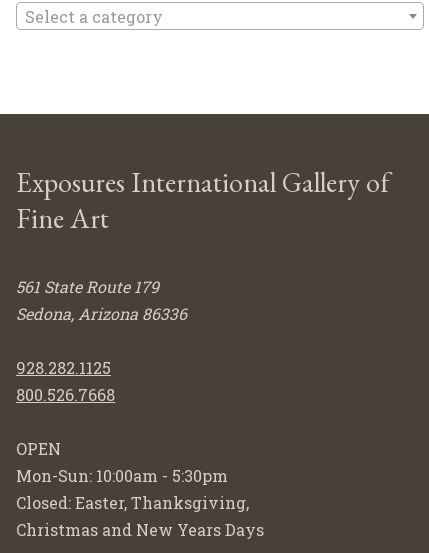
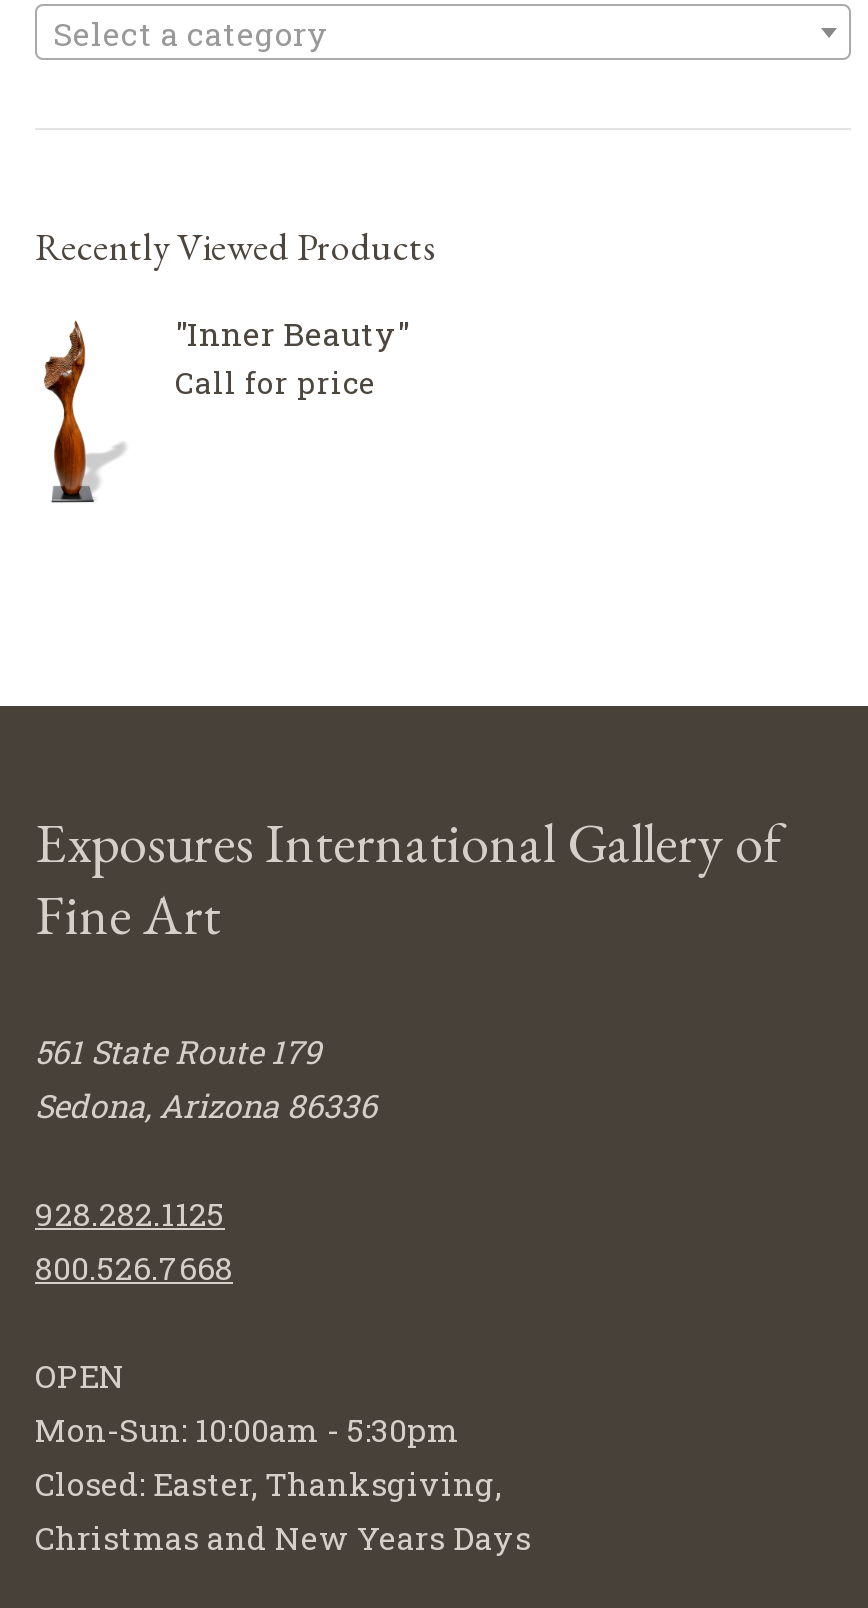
+ [image]
+ Recently Viewed Products
+ "Inner Beauty"
+ Call for price
